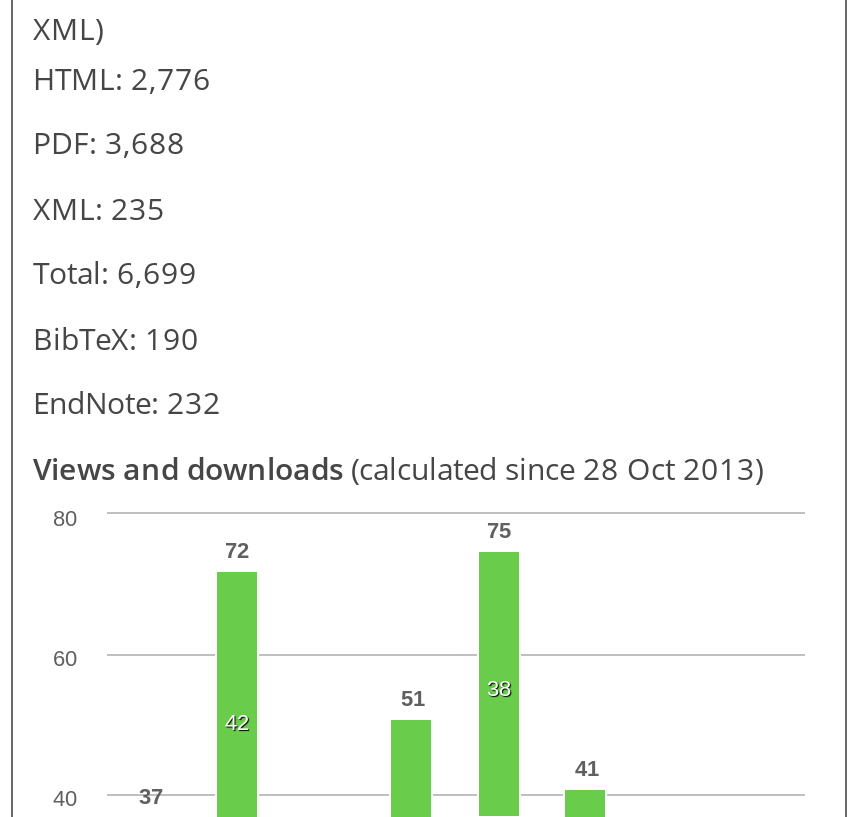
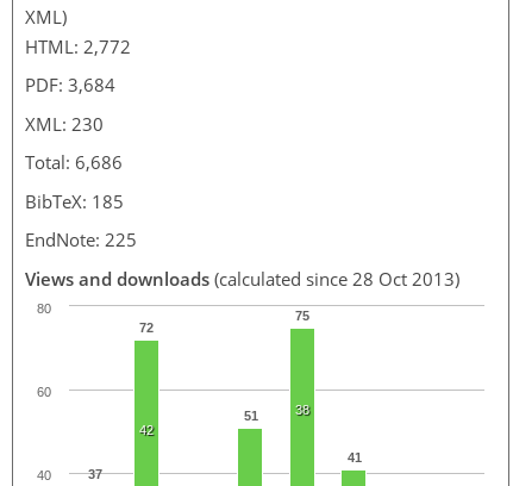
- HTML: 2,776
+ HTML: 2,772

- PDF: 3,688
+ PDF: 3,684

- XML: 235
+ XML: 230

- Total: 6,699
+ Total: 6,686

- BibTeX: 190
+ BibTeX: 185

- EndNote: 232
+ EndNote: 225
